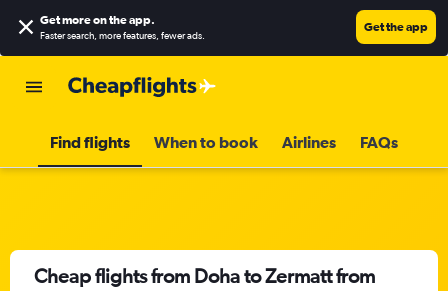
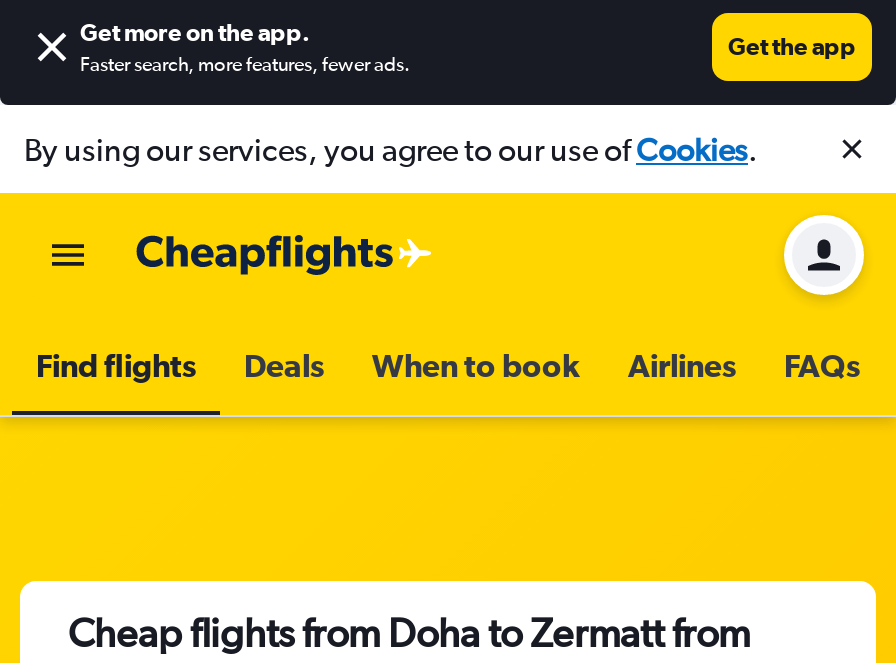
+ By using our services, you agree to our use ofCookies.

+ [image]

+ Deals
